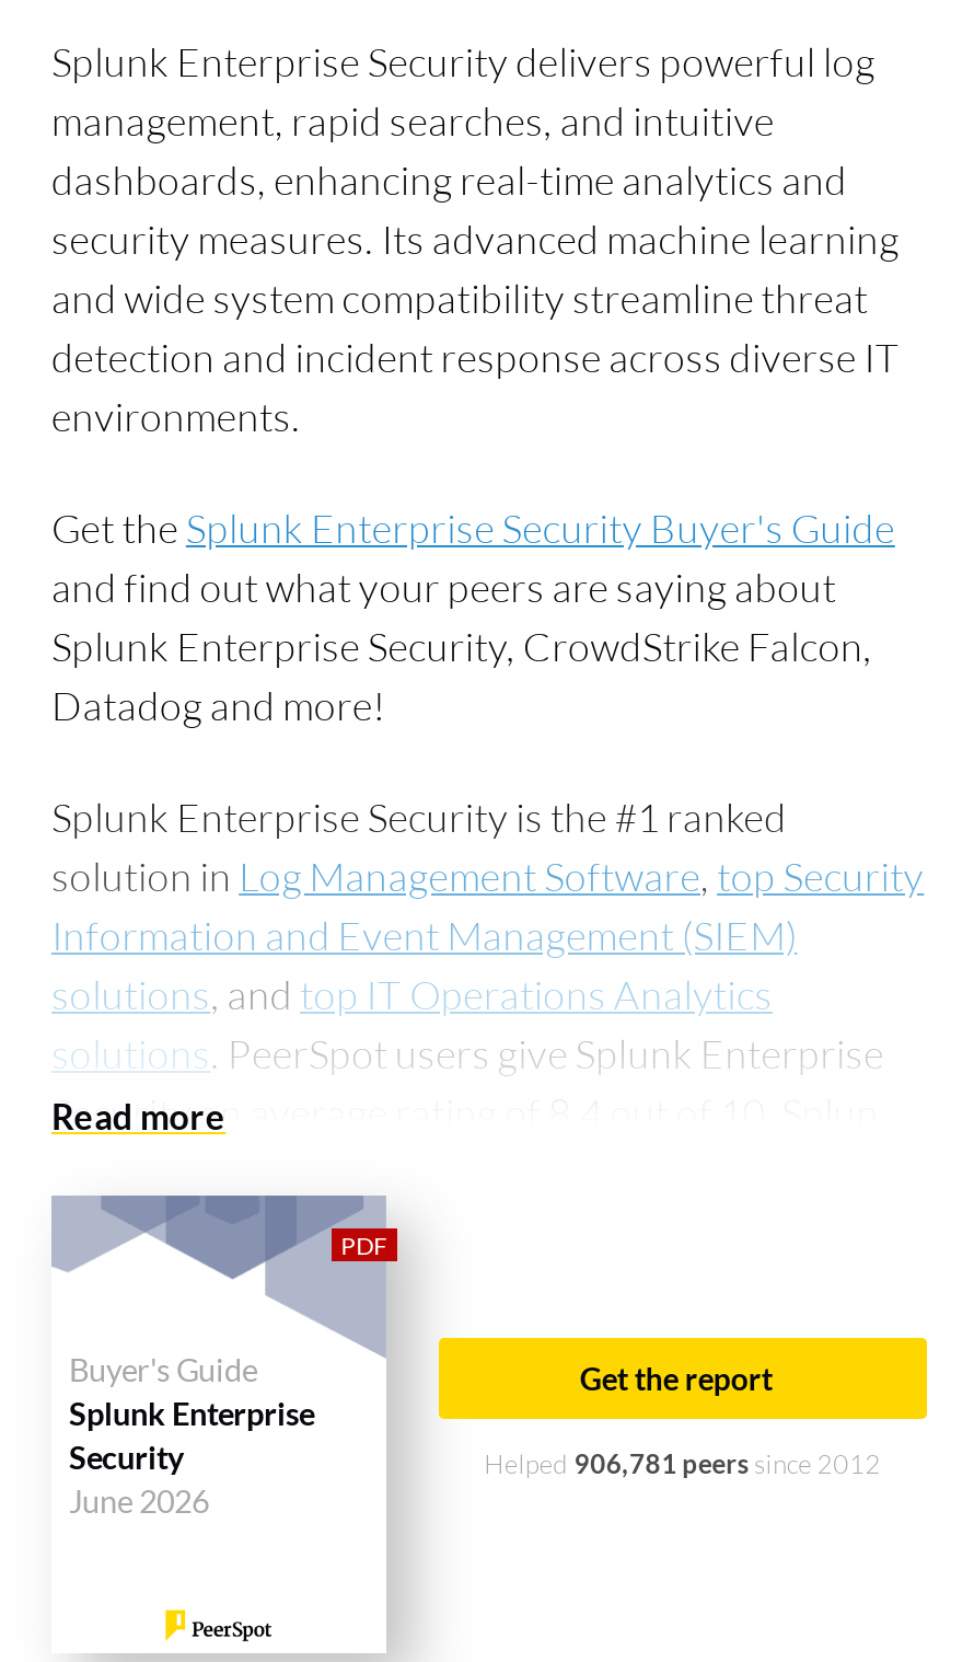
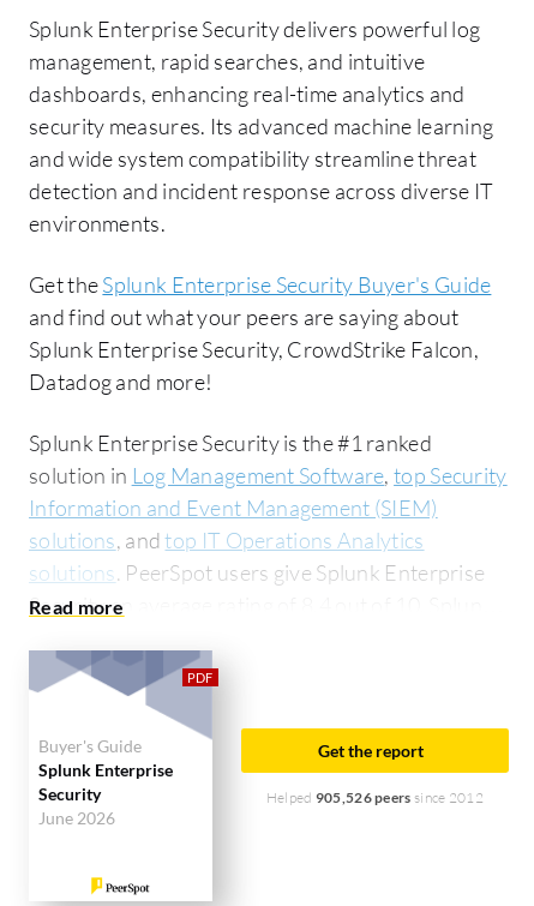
- Helped 906,781 peers since 2012
+ Helped 905,526 peers since 2012
